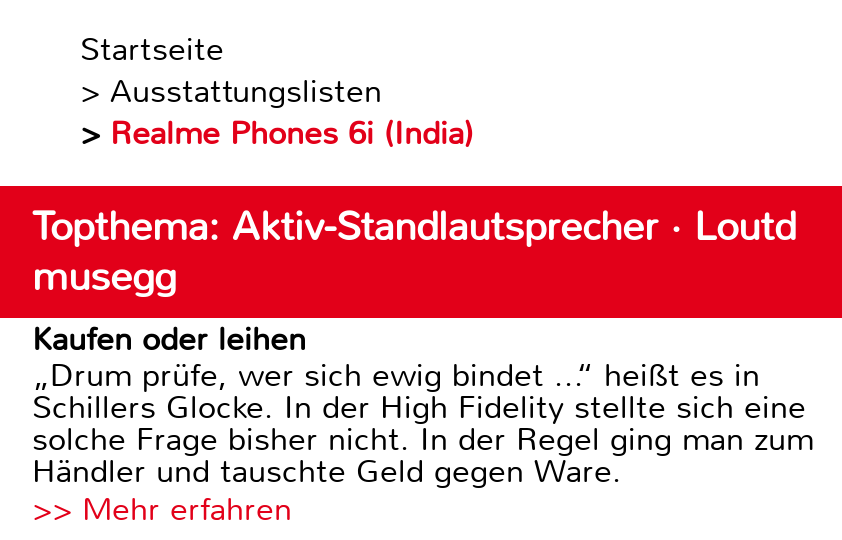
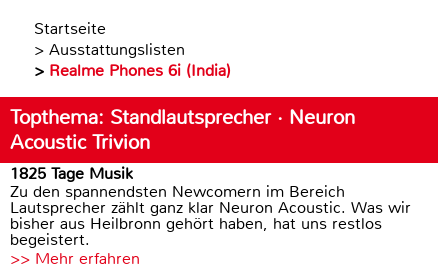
- Topthema: Aktiv-Standlautsprecher · Loutd
- musegg
- Kaufen oder leihen
- „Drum prüfe, wer sich ewig bindet ...“ heißt es in
- Schillers Glocke. In der High Fidelity stellte sich eine
- solche Frage bisher nicht. In der Regel ging man zum
- Händler und tauschte Geld gegen Ware.
+ Topthema: Standlautsprecher · Neuron
+ Acoustic Trivion
+ 1825 Tage Musik
+ Zu den spannendsten Newcomern im Bereich
+ Lautsprecher zählt ganz klar Neuron Acoustic. Was wir
+ bisher aus Heilbronn gehört haben, hat uns restlos
+ begeistert.
